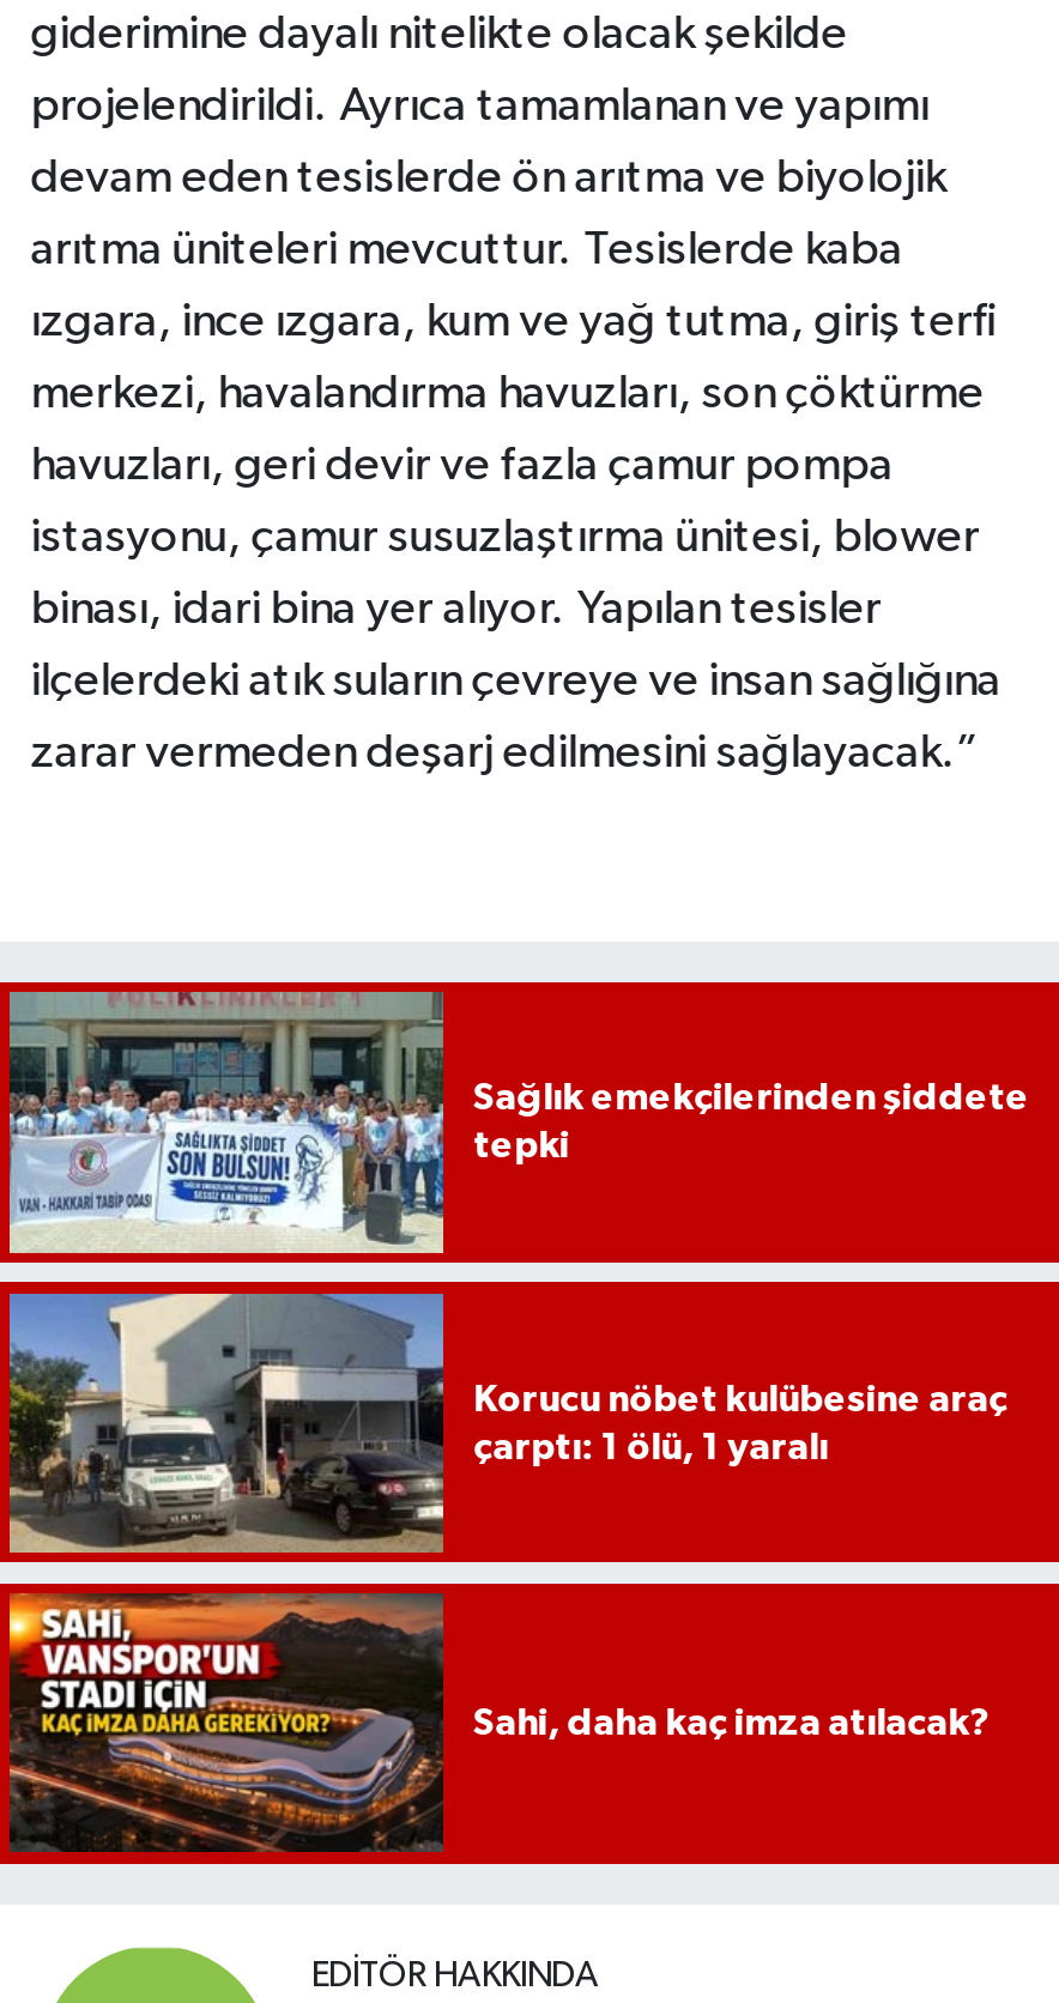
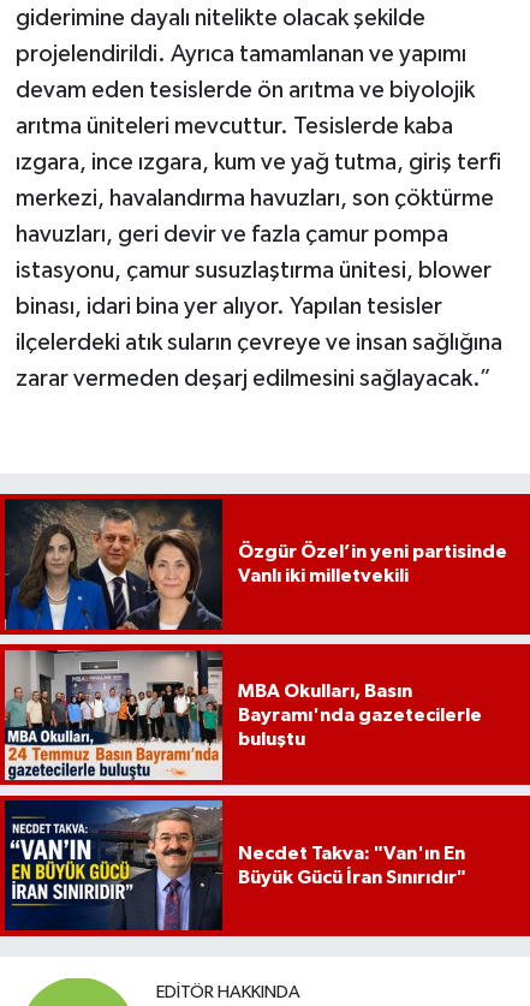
- [image]
- Sağlık emekçilerinden şiddete
- tepki
+ [image]
+ Özgür Özel’in yeni partisinde
+ Vanlı iki milletvekili

- [image]
- Korucu nöbet kulübesine araç
- çarptı: 1 ölü, 1 yaralı
+ [image]
+ MBA Okulları, Basın
+ Bayramı'nda gazetecilerle
+ buluştu

- [image]
- Sahi, daha kaç imza atılacak?
+ [image]
+ Necdet Takva: "Van'ın En
+ Büyük Gücü İran Sınırıdır"
